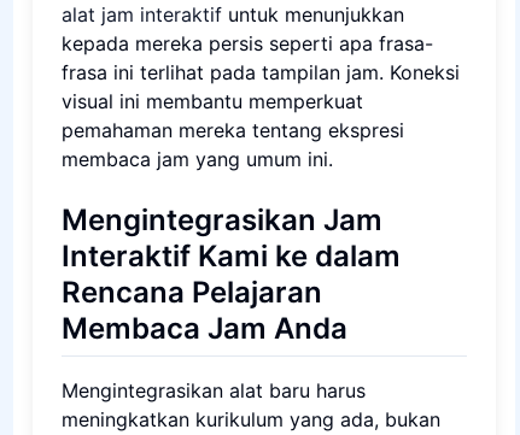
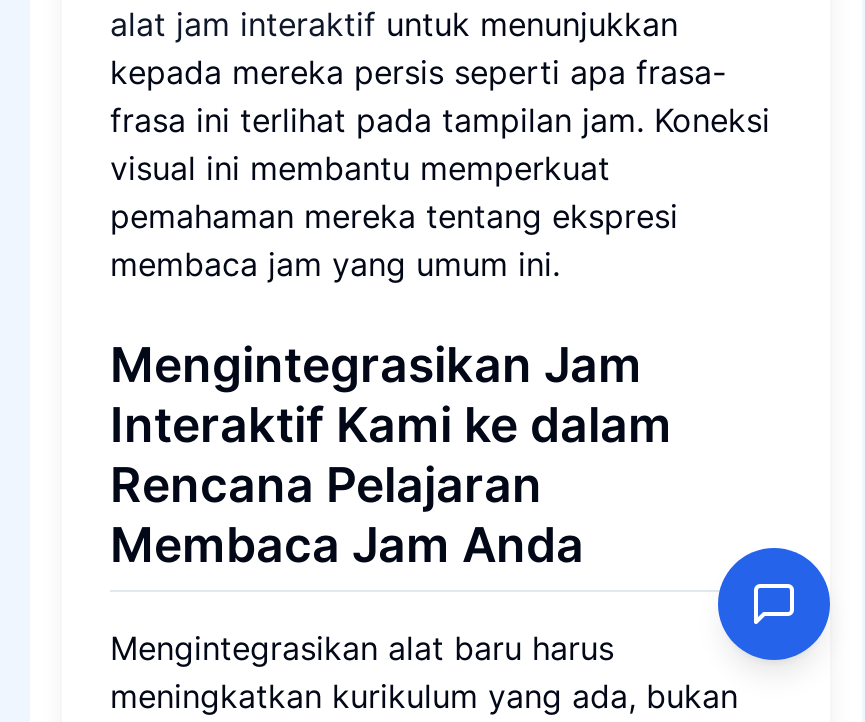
+ [image]
